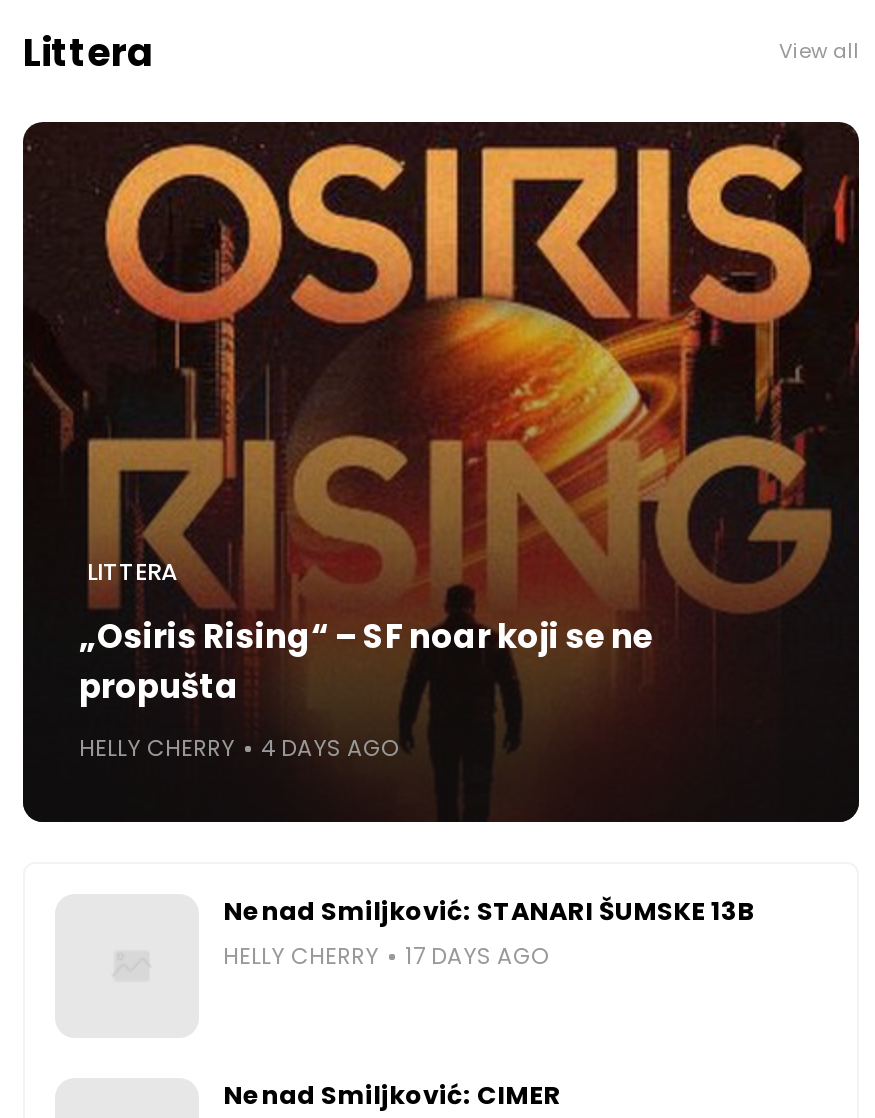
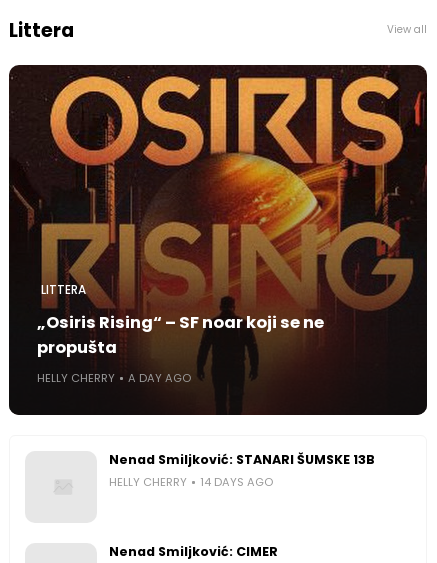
- 4 DAYS AGO
+ A DAY AGO

- HELLY CHERRY 17 DAYS AGO
+ HELLY CHERRY 14 DAYS AGO
